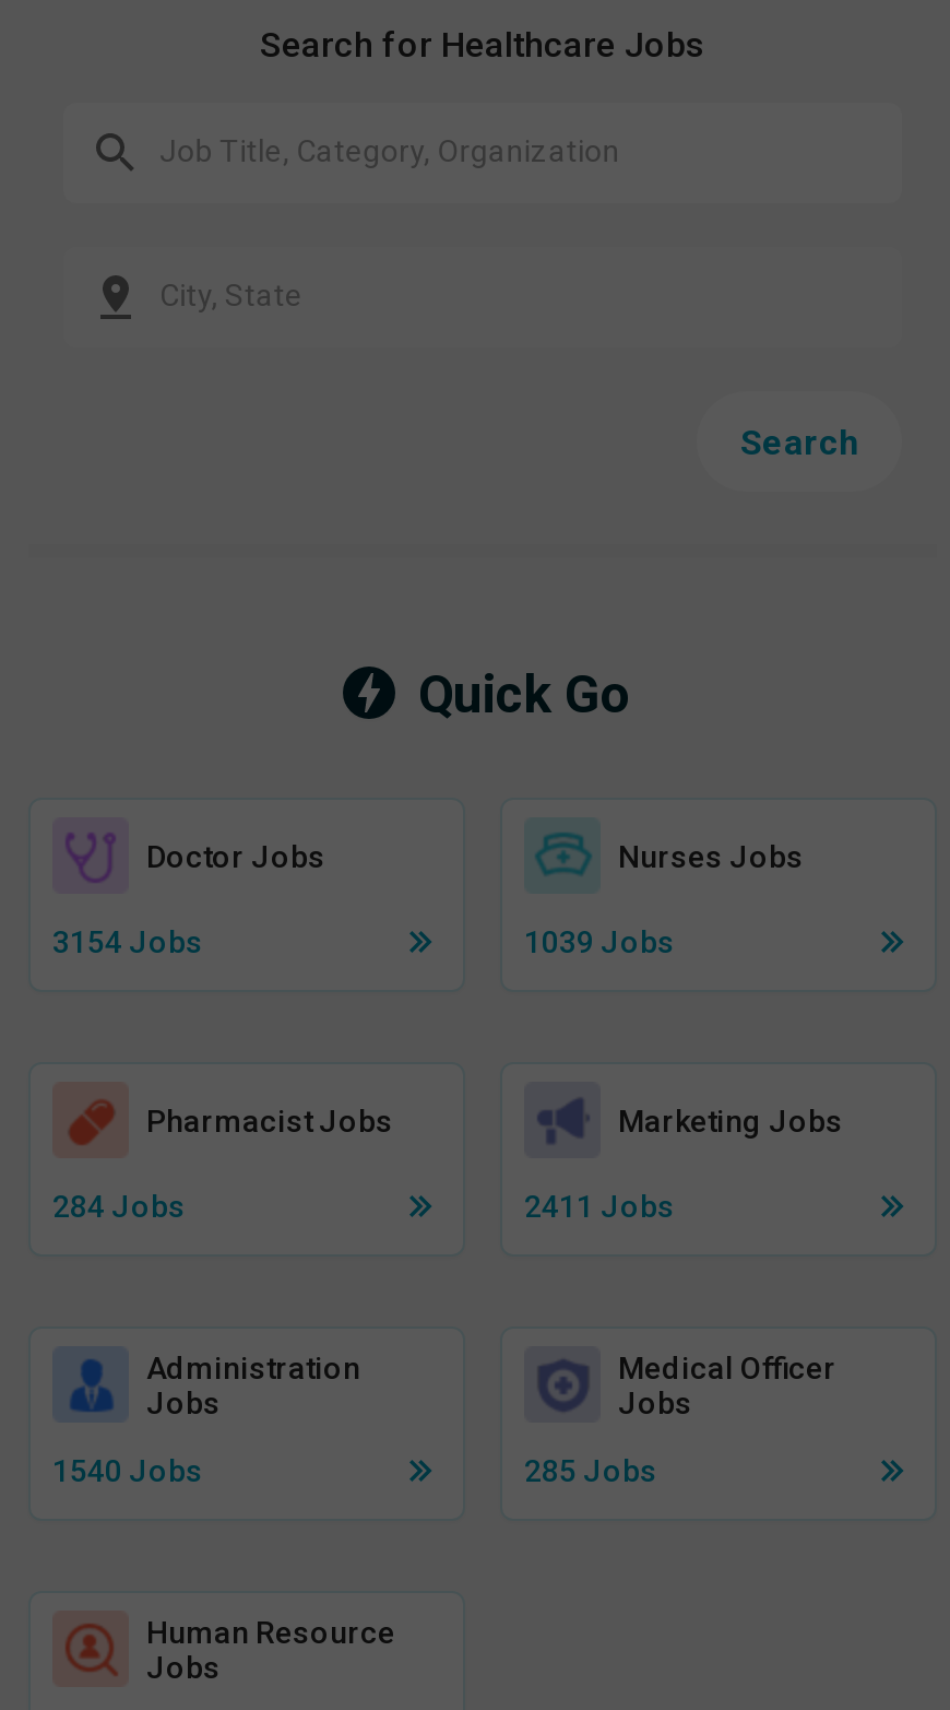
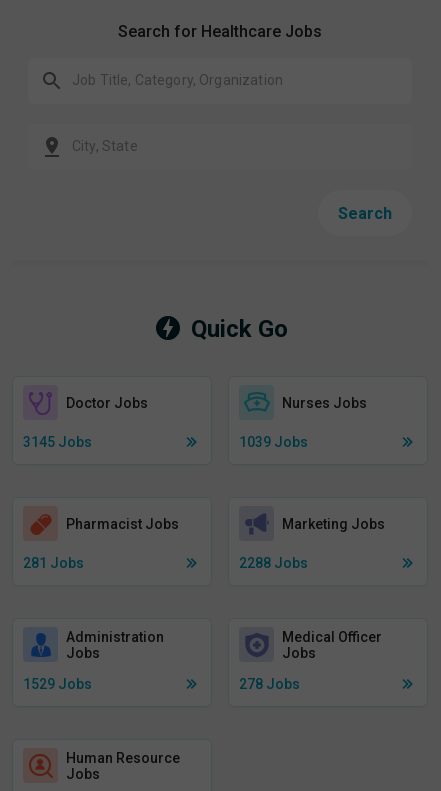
- 3154 Jobs
+ 3145 Jobs

- 284 Jobs
+ 281 Jobs

- 2411 Jobs
+ 2288 Jobs

- 1540 Jobs
+ 1529 Jobs

- 285 Jobs
+ 278 Jobs
